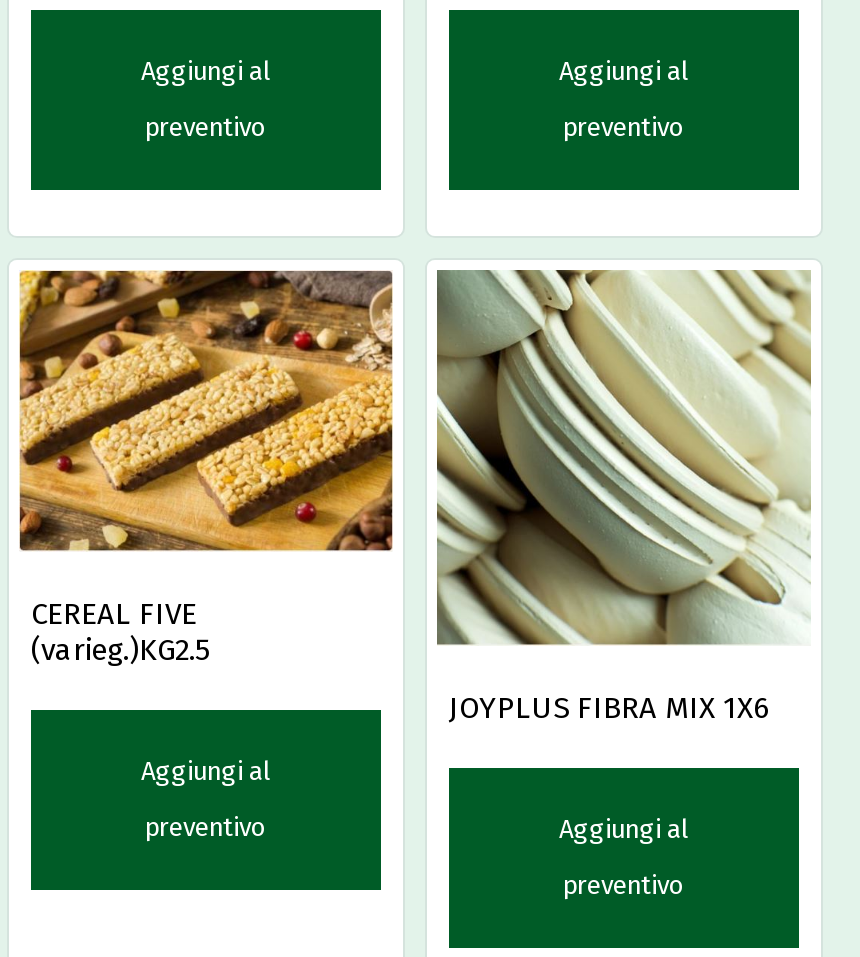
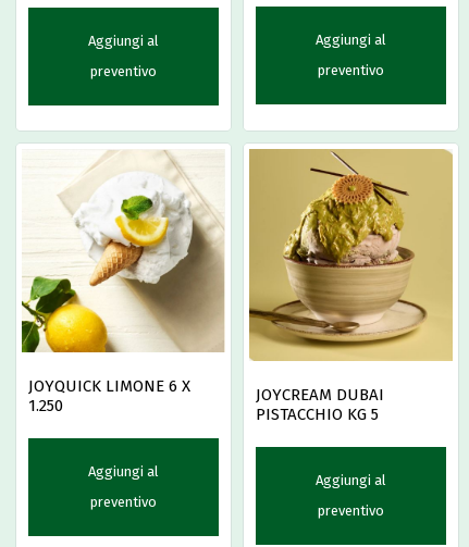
- [image]
- CEREAL FIVE
- (varieg.)KG2.5
+ [image]
+ JOYQUICK LIMONE 6 X
+ 1.250

- [image]
- JOYPLUS FIBRA MIX 1X6
+ [image]
+ JOYCREAM DUBAI
+ PISTACCHIO KG 5

moved down: Aggiungi al | preventivo
